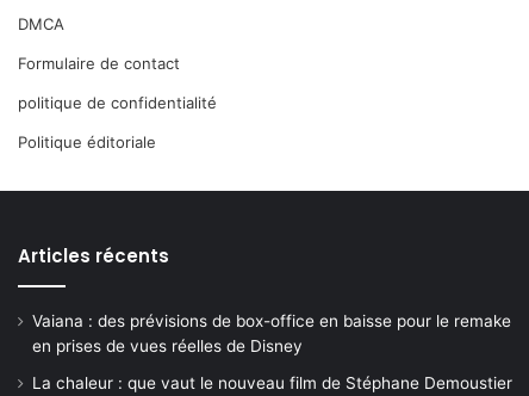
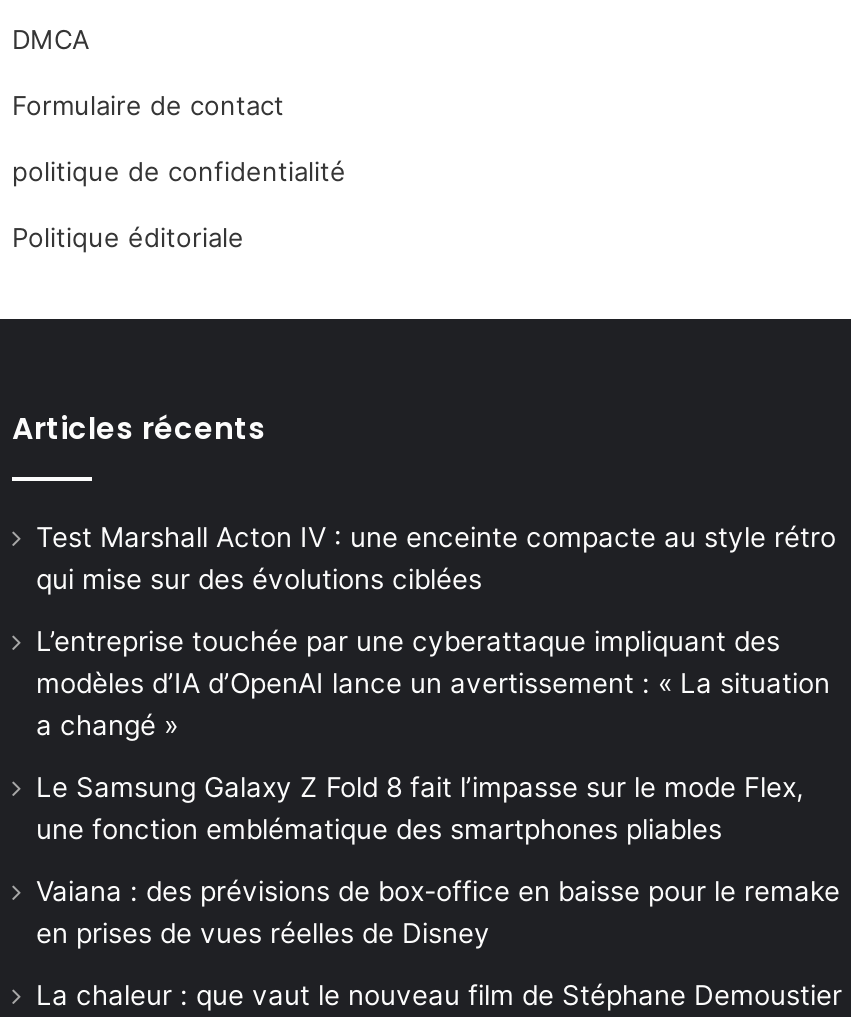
+ Test Marshall Acton IV : une enceinte compacte au style rétro
+ qui mise sur des évolutions ciblées
+ L’entreprise touchée par une cyberattaque impliquant des
+ modèles d’IA d’OpenAI lance un avertissement : « La situation
+ a changé »
+ Le Samsung Galaxy Z Fold 8 fait l’impasse sur le mode Flex,
+ une fonction emblématique des smartphones pliables
